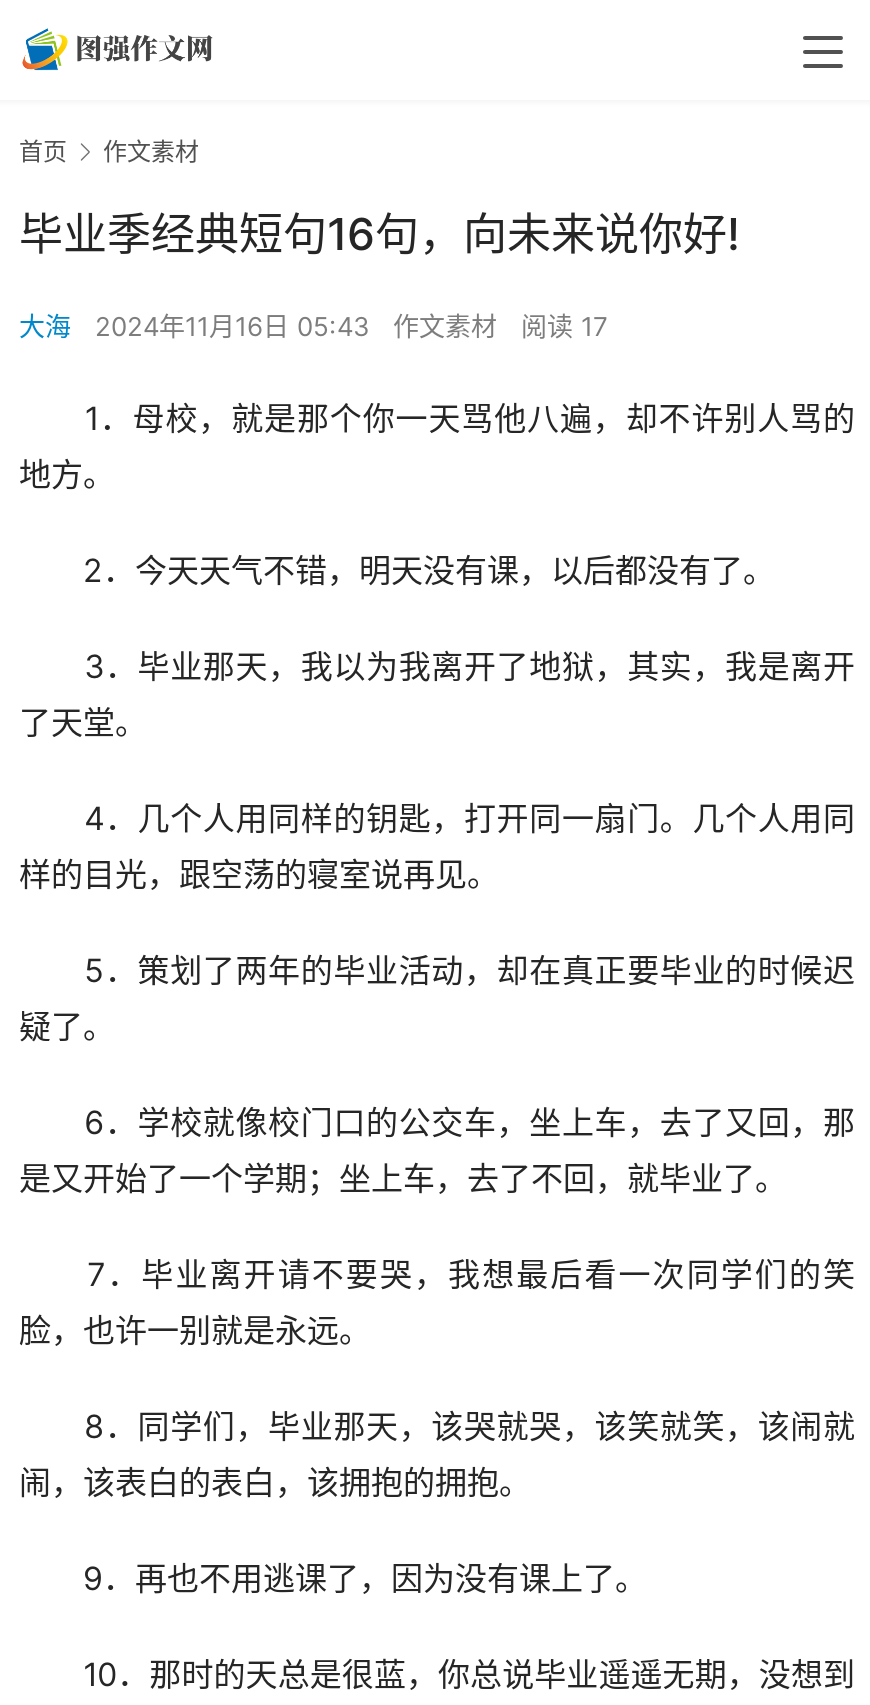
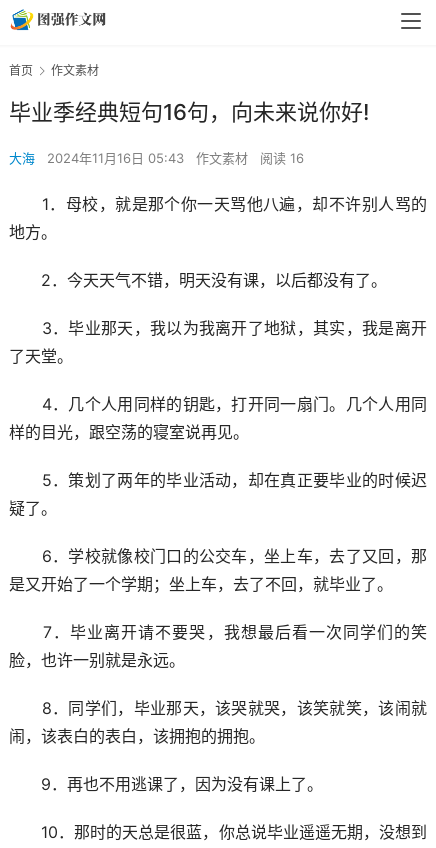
- 大海 2024年11月16日 05:43 作文素材 阅读 17
+ 大海 2024年11月16日 05:43 作文素材 阅读 16
